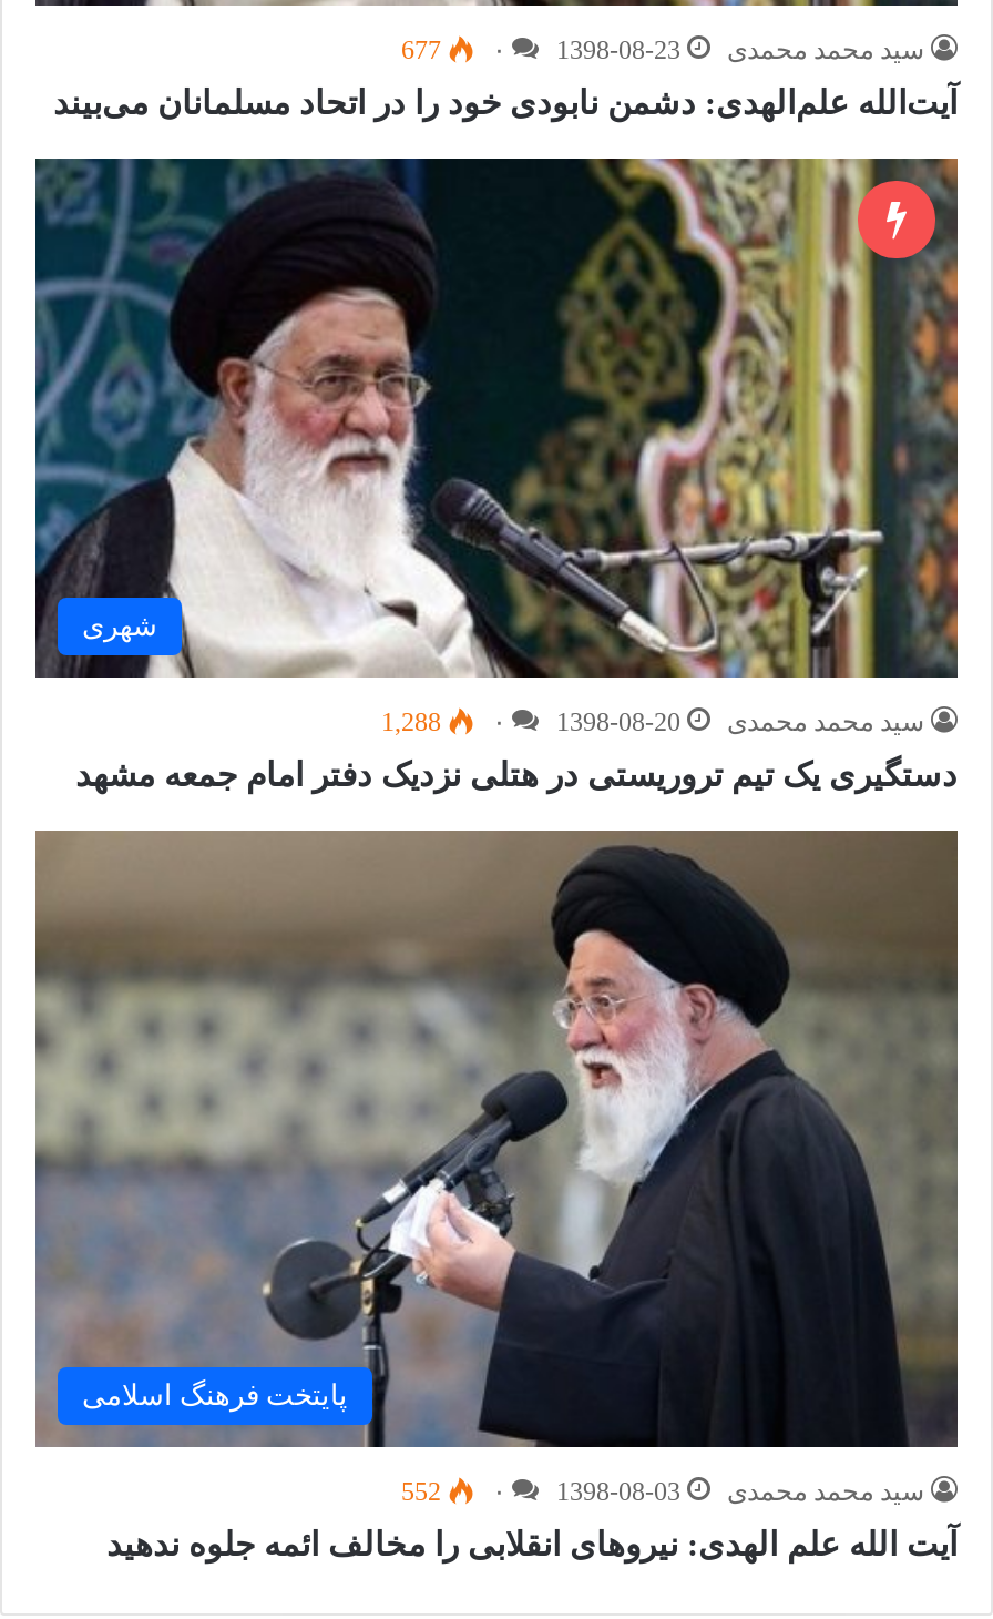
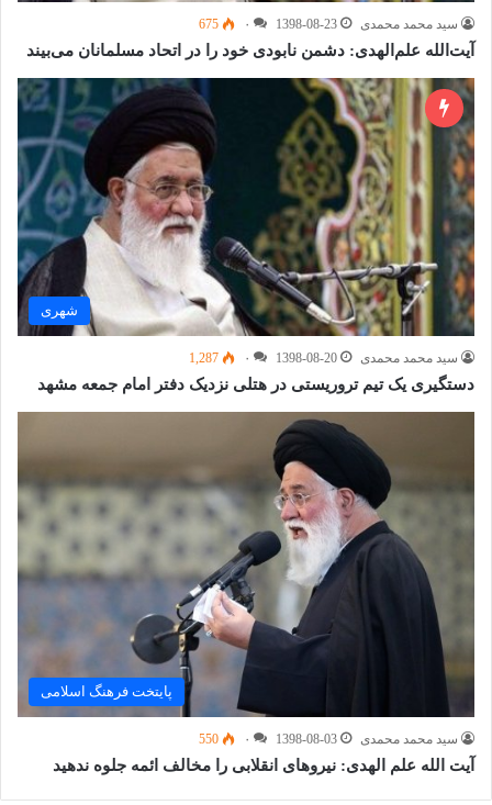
- 677
+ 675

- 1,288
+ 1,287

- 552
+ 550
